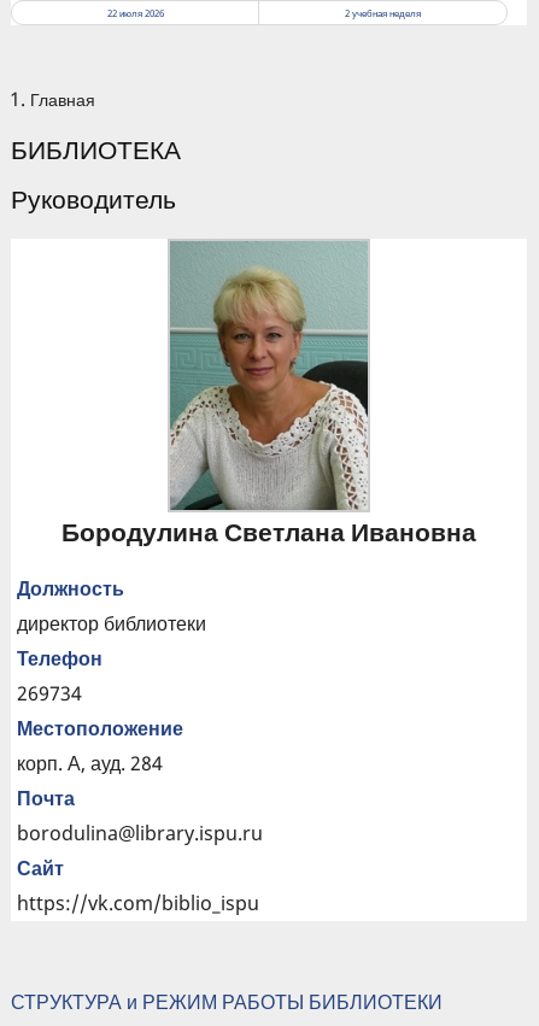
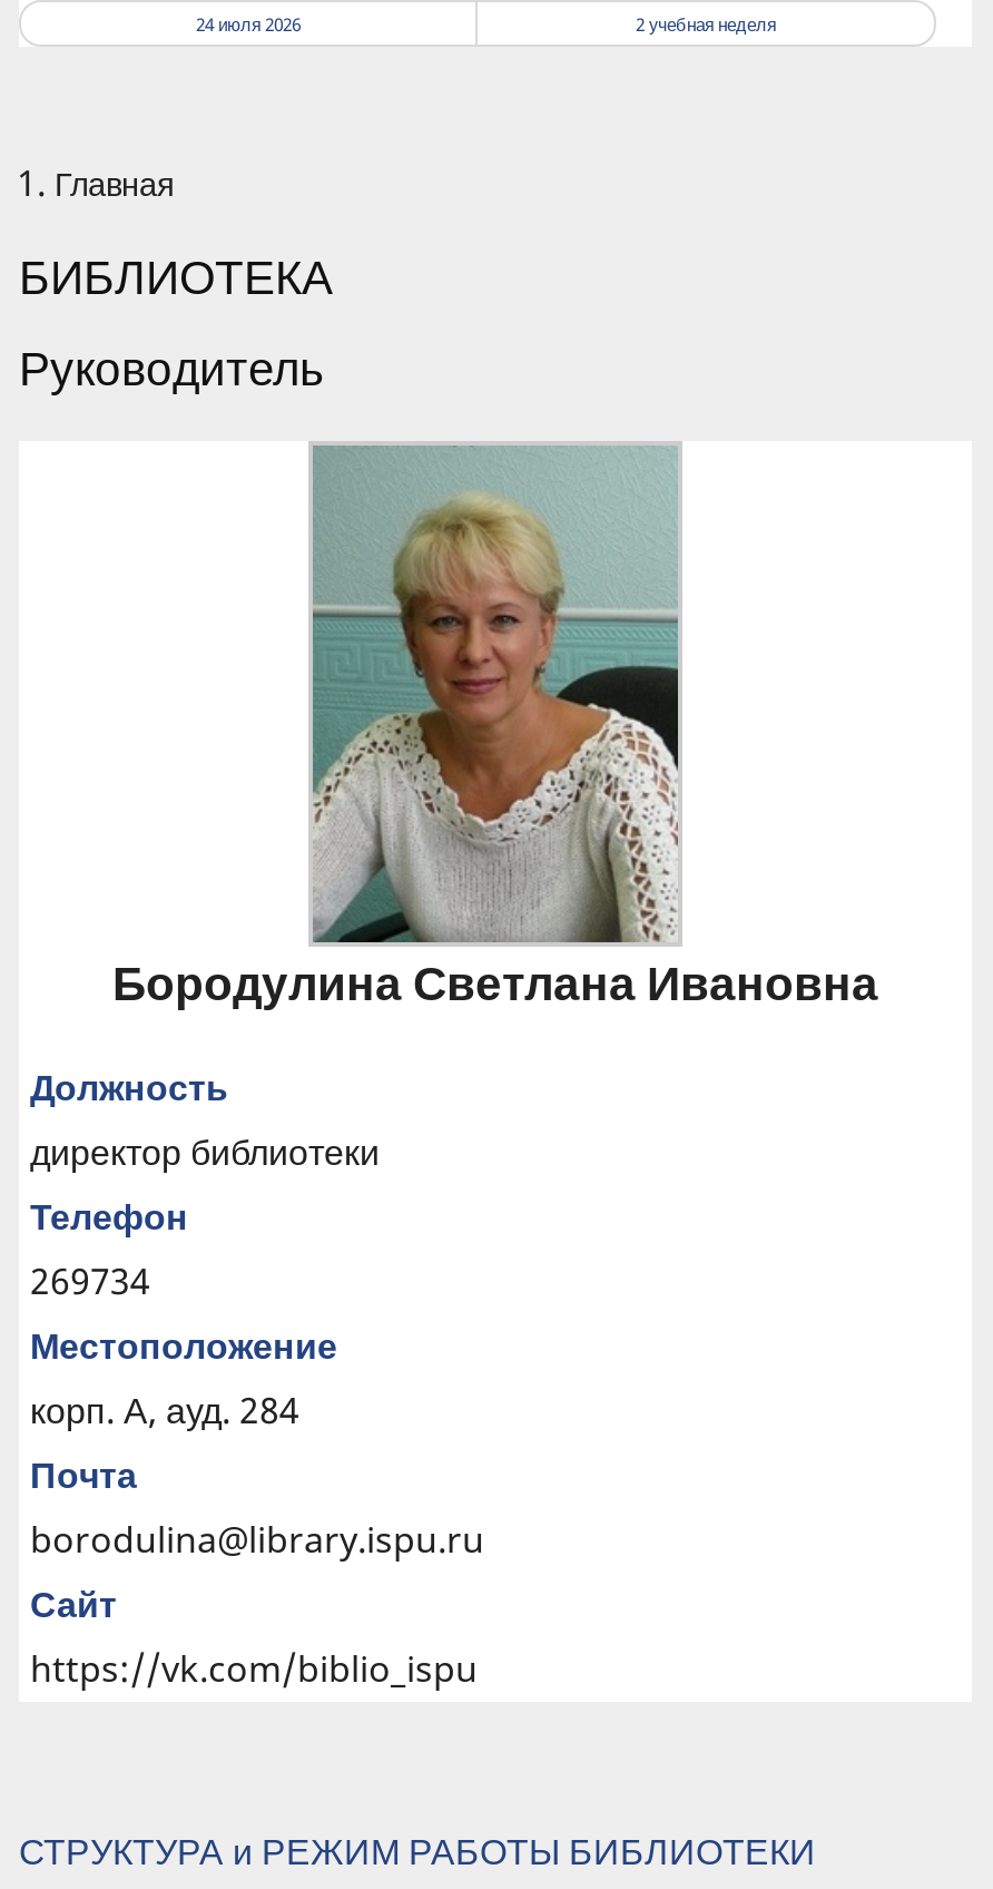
- 22 июля 2026
+ 24 июля 2026
